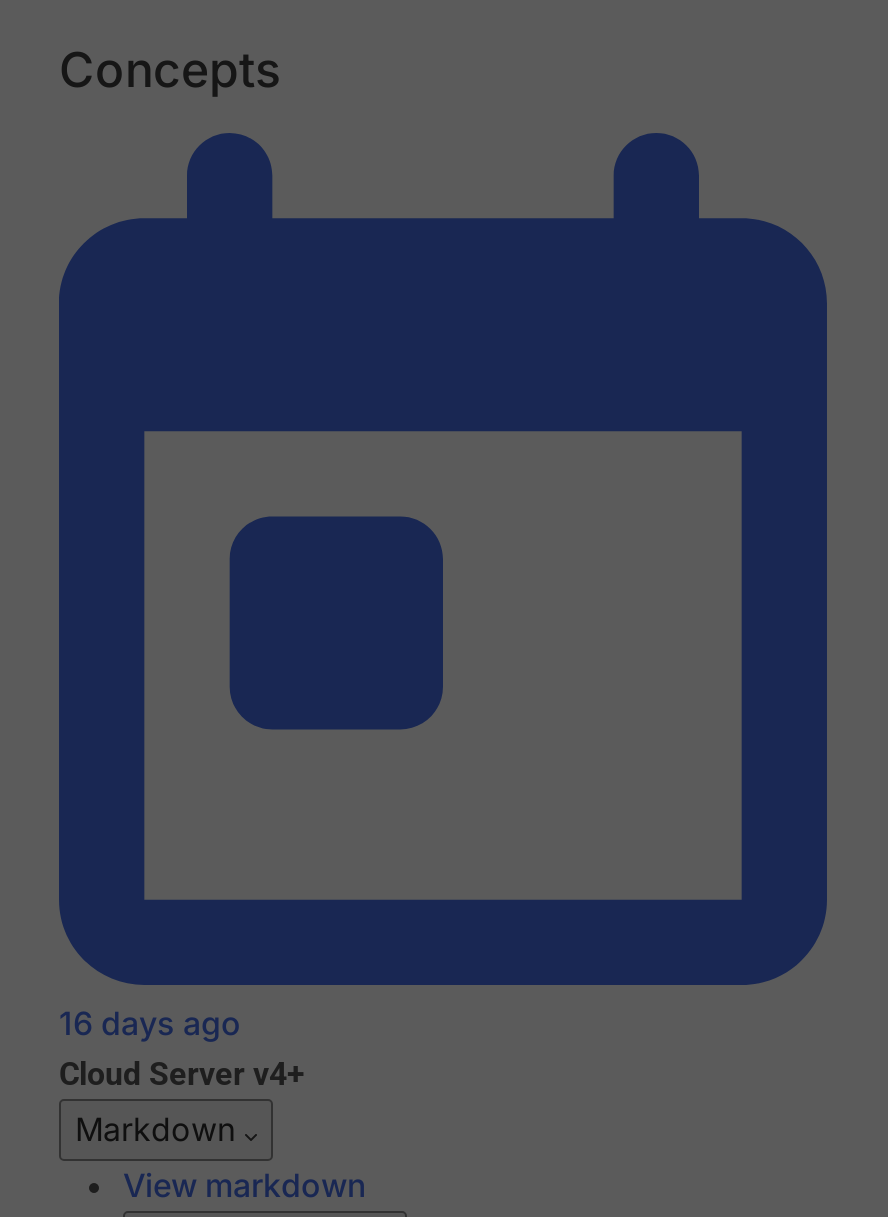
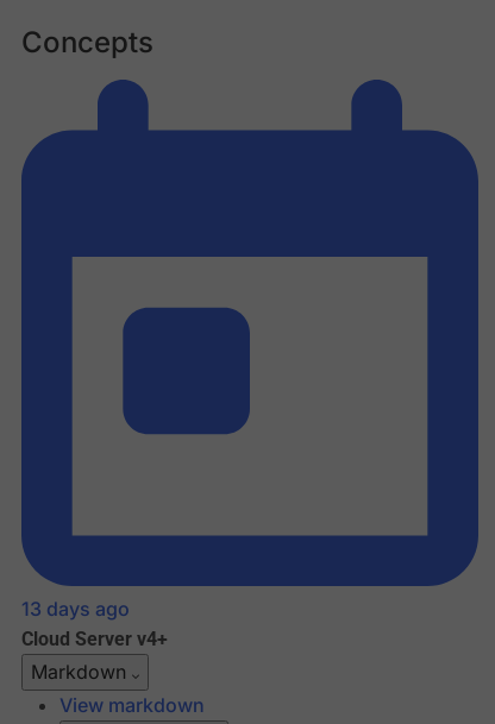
- 16 days ago
+ 13 days ago
